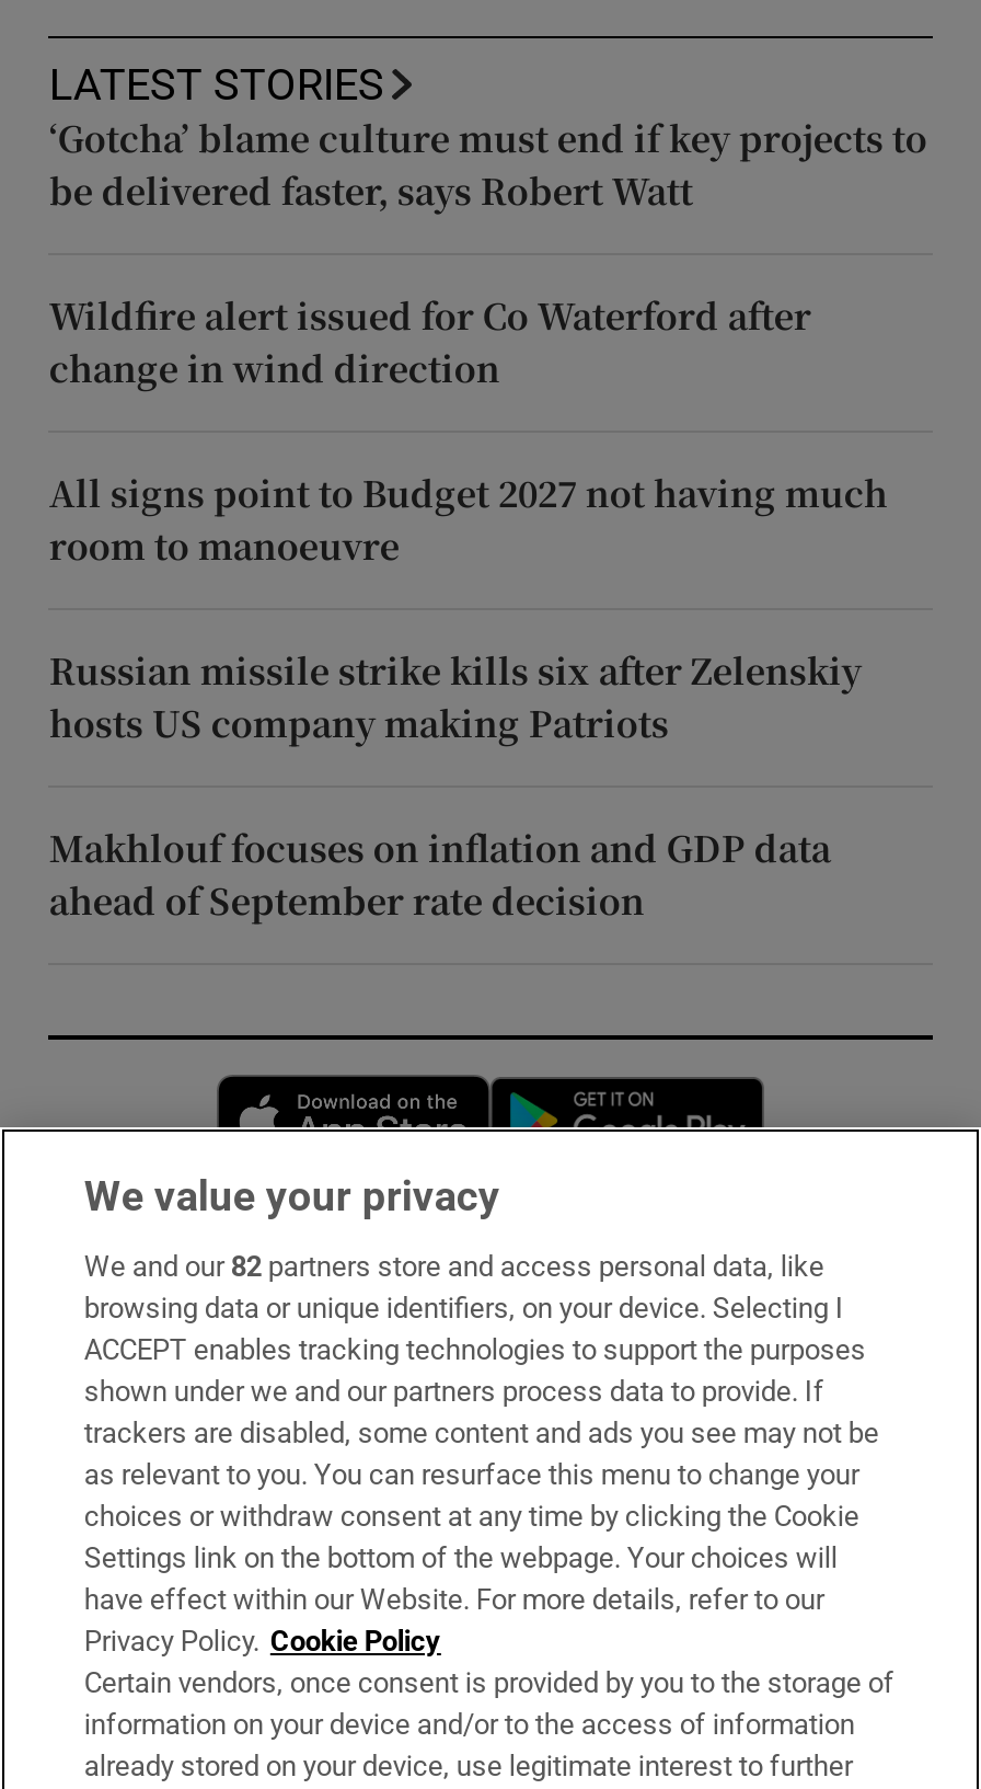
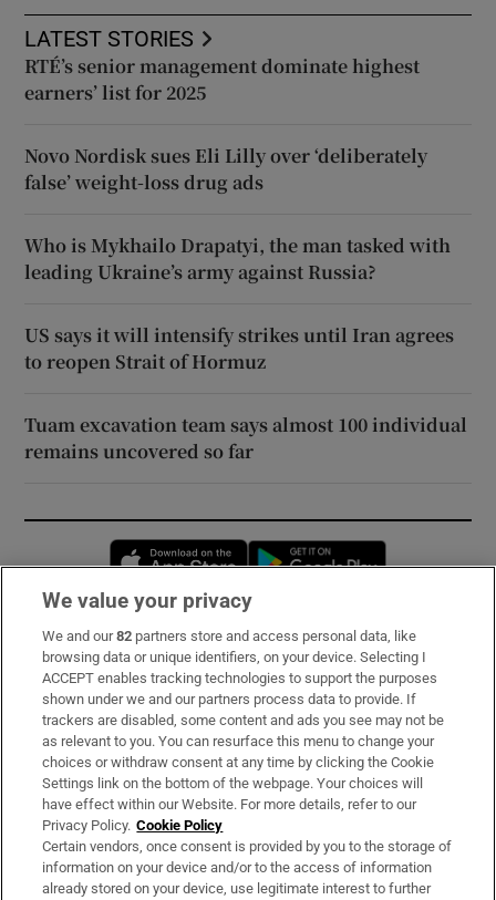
- ‘Gotcha’ blame culture must end if key projects to
- be delivered faster, says Robert Watt
+ RTÉ’s senior management dominate highest
+ earners’ list for 2025

- Wildfire alert issued for Co Waterford after
- change in wind direction
+ Novo Nordisk sues Eli Lilly over ‘deliberately
+ false’ weight-loss drug ads

- All signs point to Budget 2027 not having much
- room to manoeuvre
+ Who is Mykhailo Drapatyi, the man tasked with
+ leading Ukraine’s army against Russia?

- Russian missile strike kills six after Zelenskiy
- hosts US company making Patriots
+ US says it will intensify strikes until Iran agrees
+ to reopen Strait of Hormuz

- Makhlouf focuses on inflation and GDP data
- ahead of September rate decision
+ Tuam excavation team says almost 100 individual
+ remains uncovered so far
